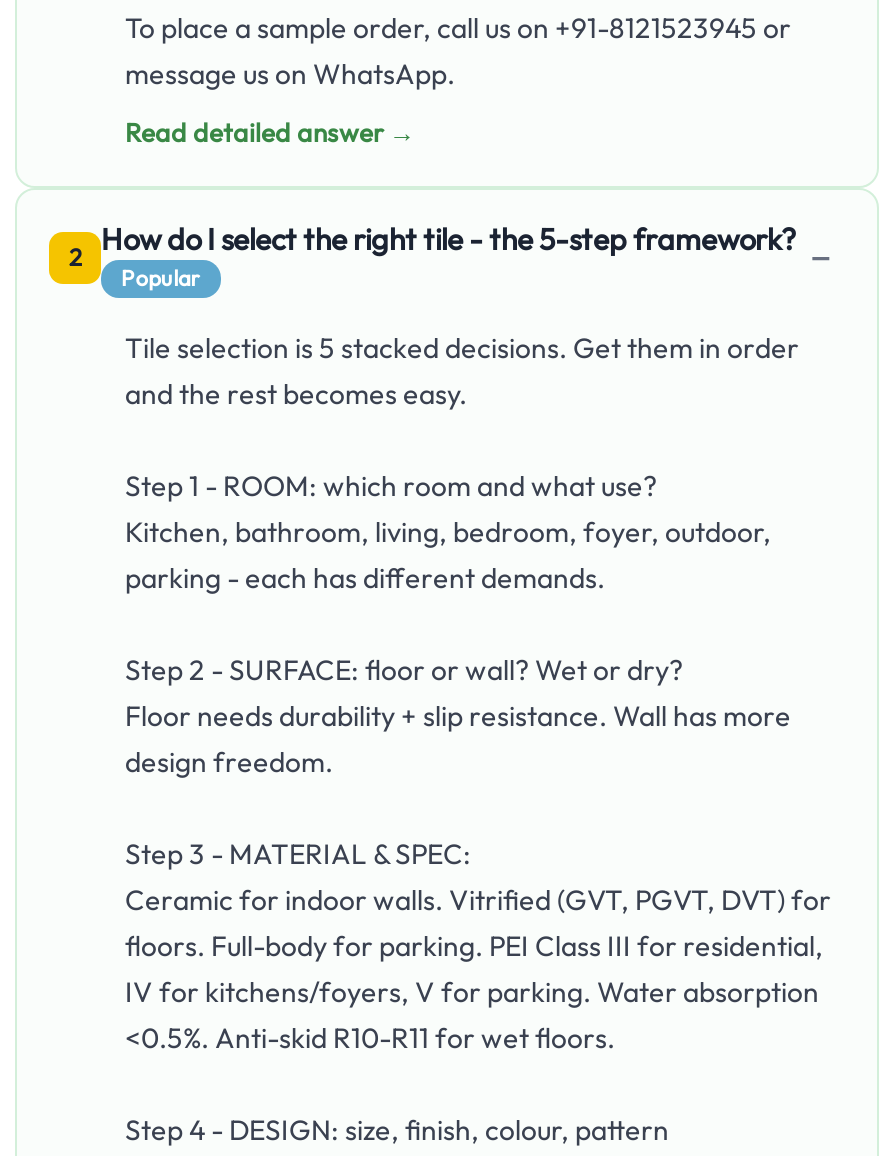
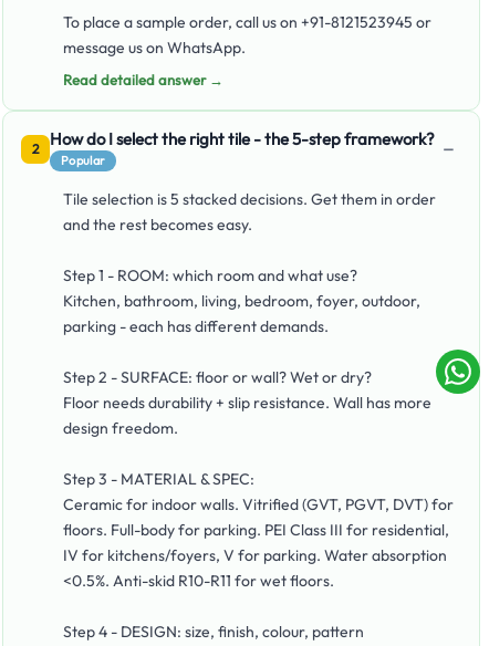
+ [image]
